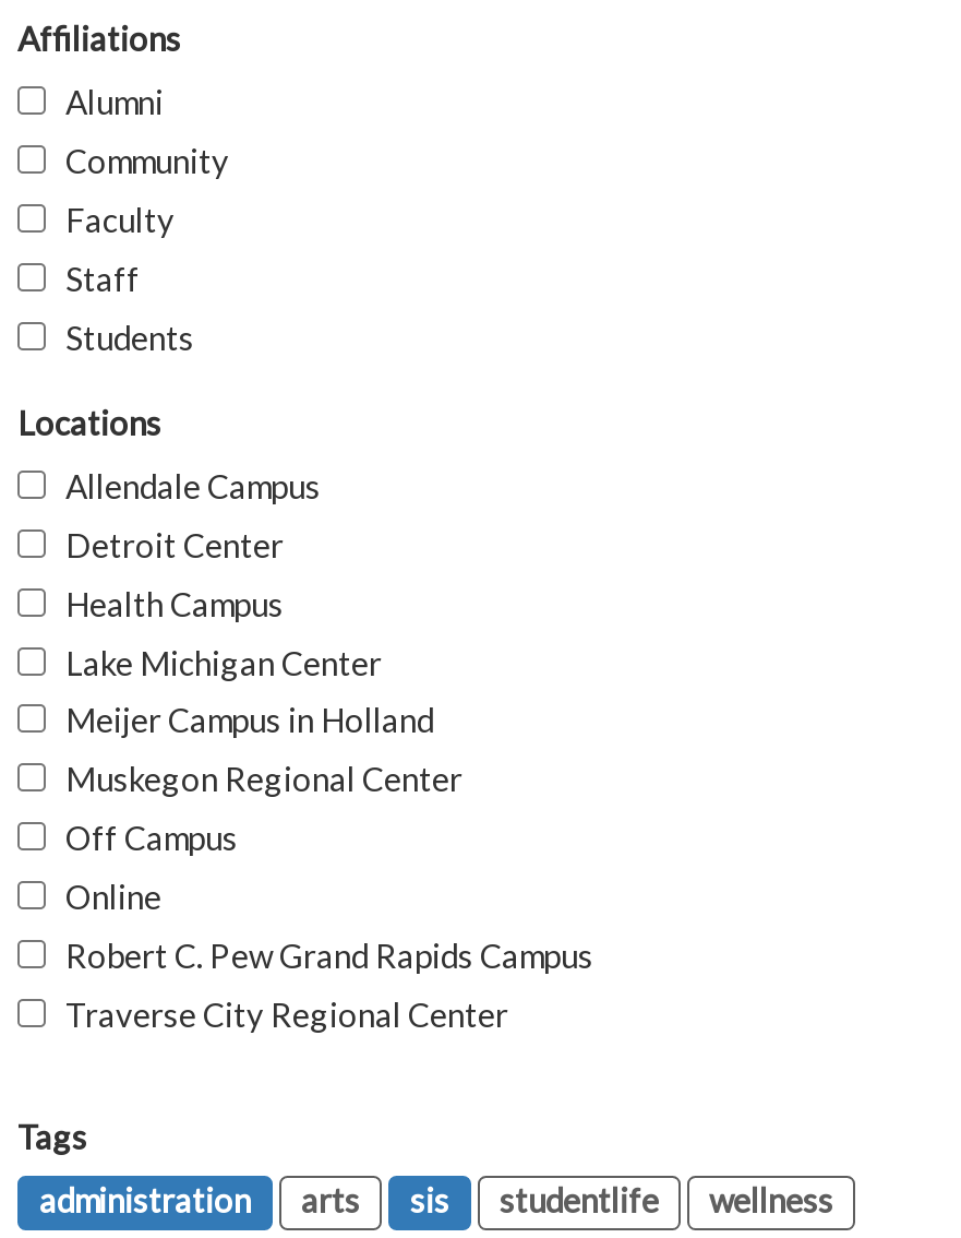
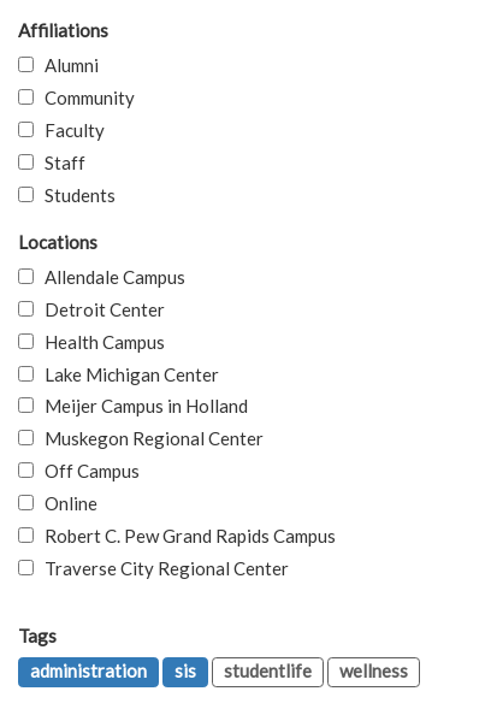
- arts
